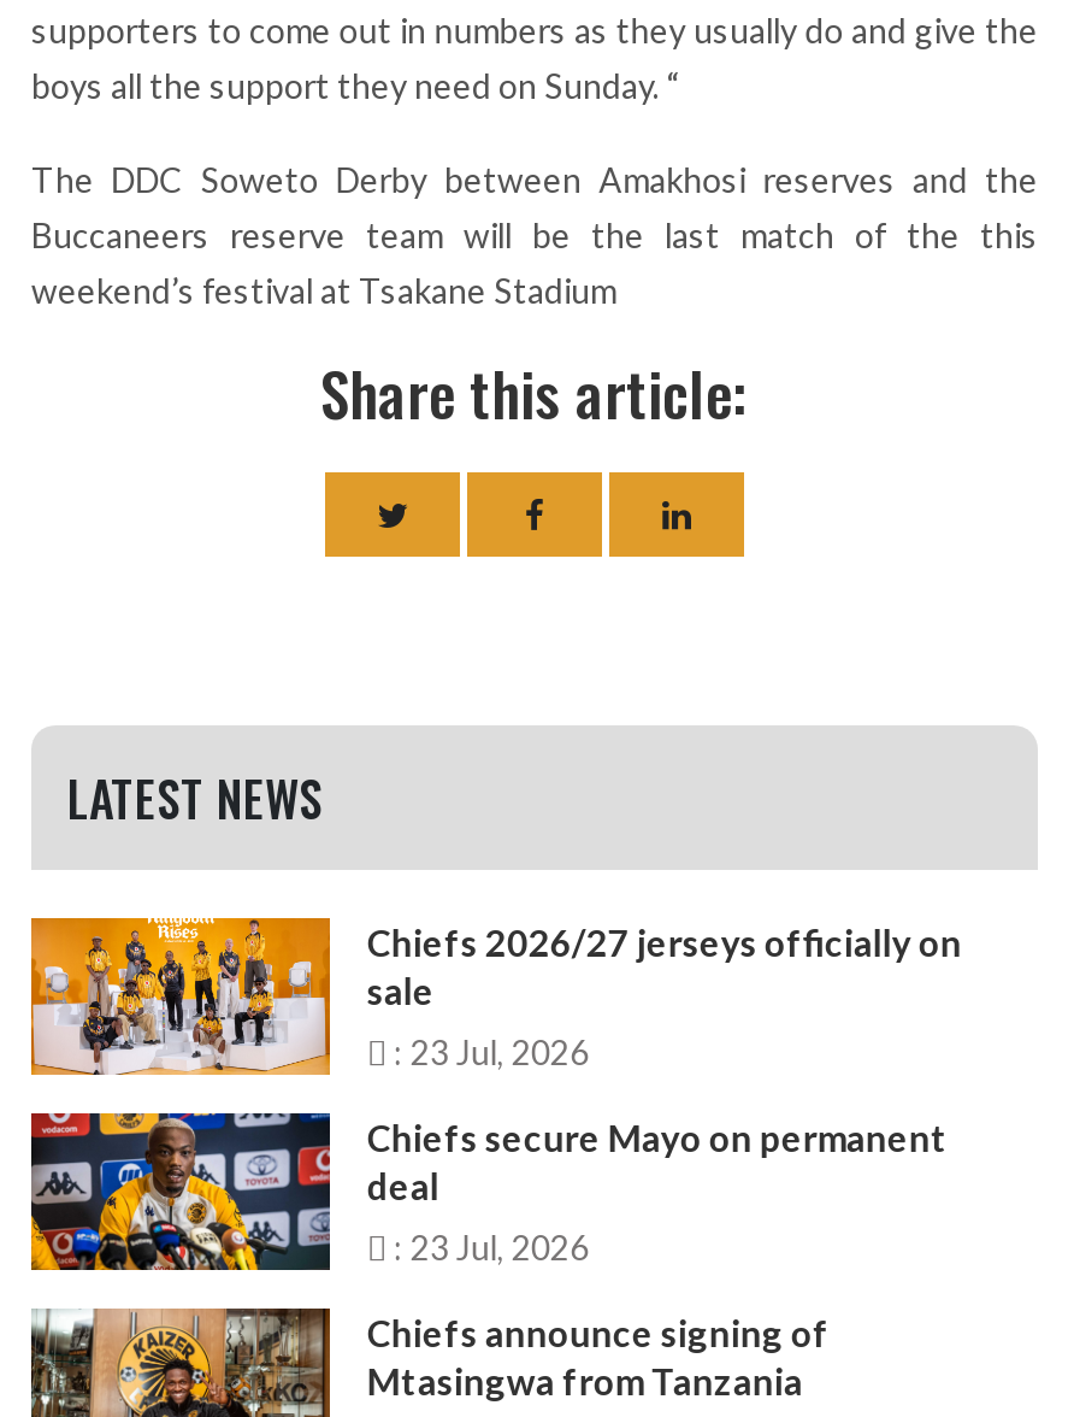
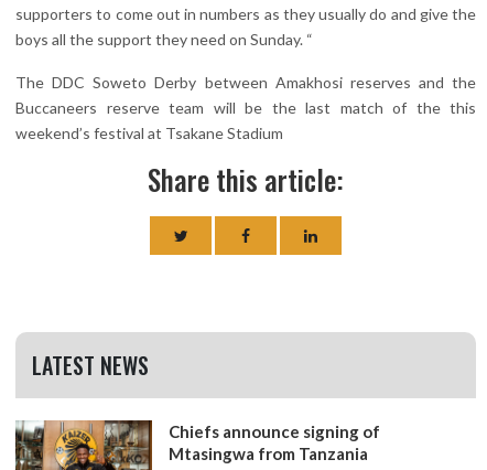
- [image]
- Chiefs 2026/27 jerseys officially on
- sale
- : 23 Jul, 2026
- Chiefs secure Mayo on permanent
- deal
- : 23 Jul, 2026

- [image]
